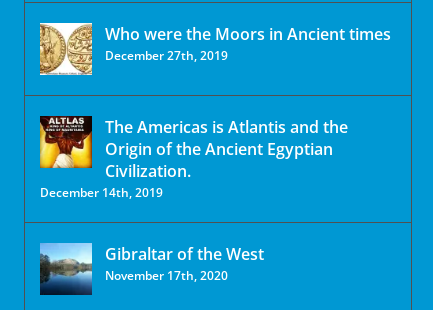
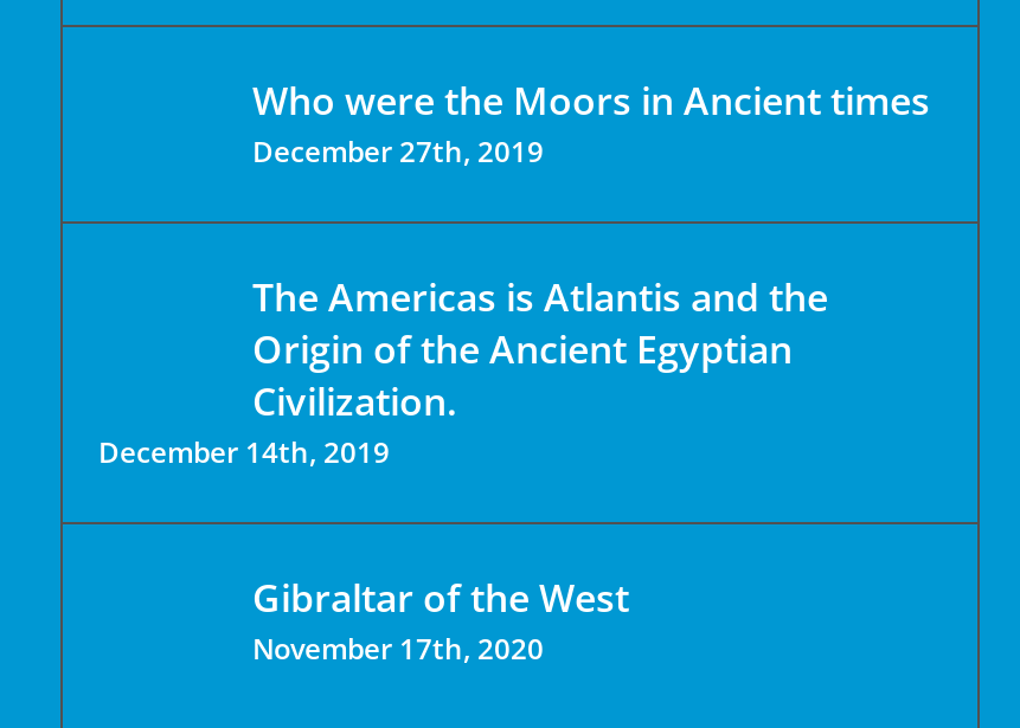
- [image]

- [image]

- [image]
